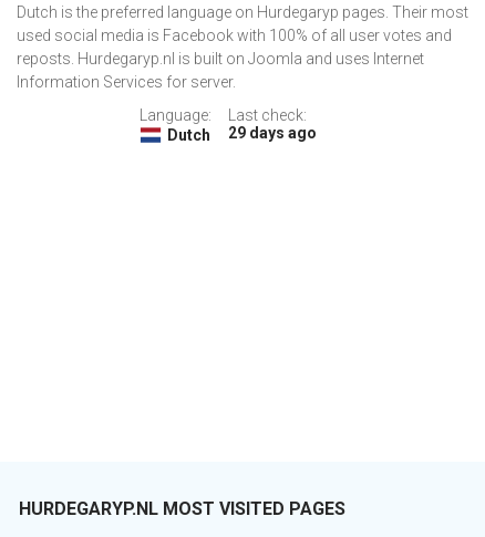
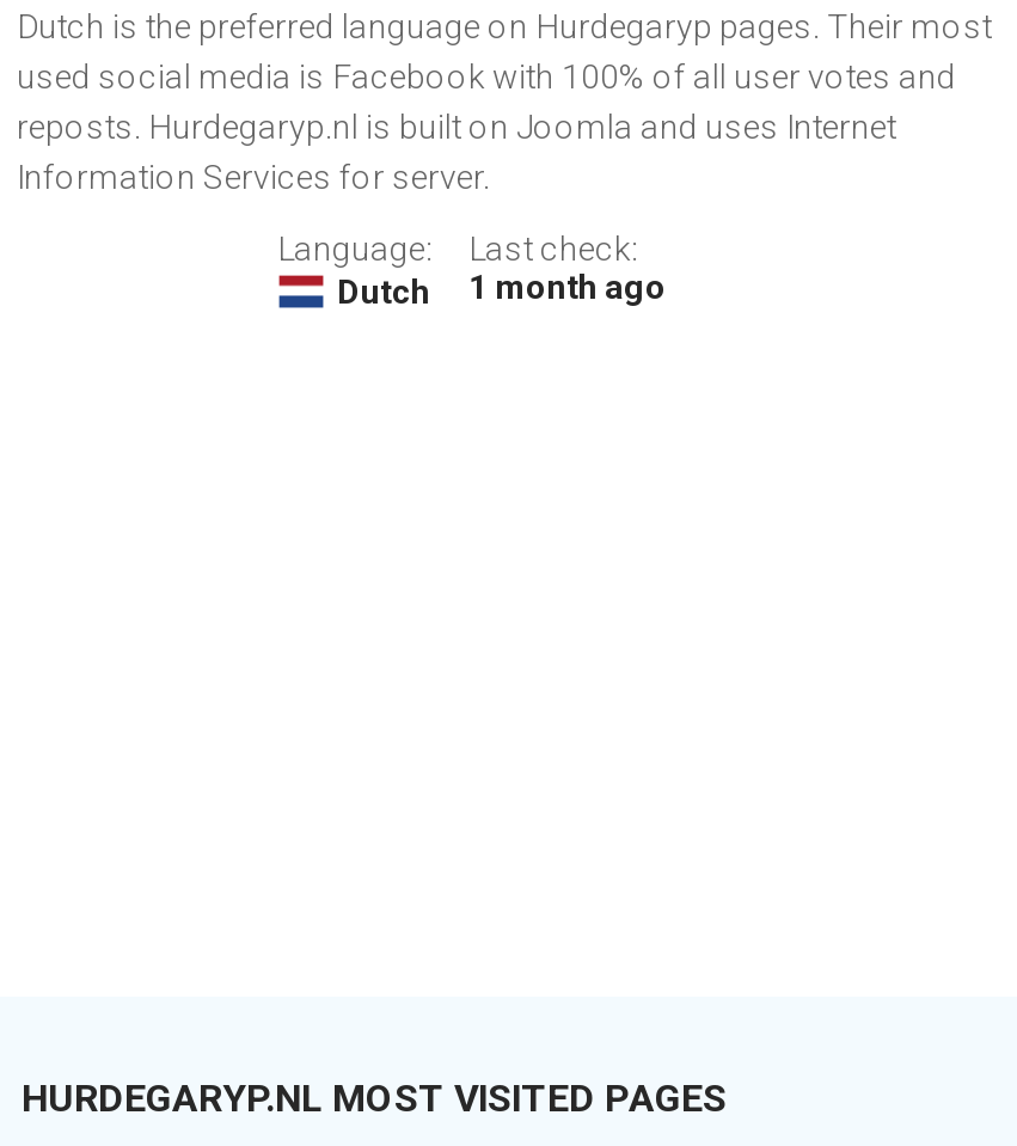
- Dutch 29 days ago
+ Dutch 1 month ago
